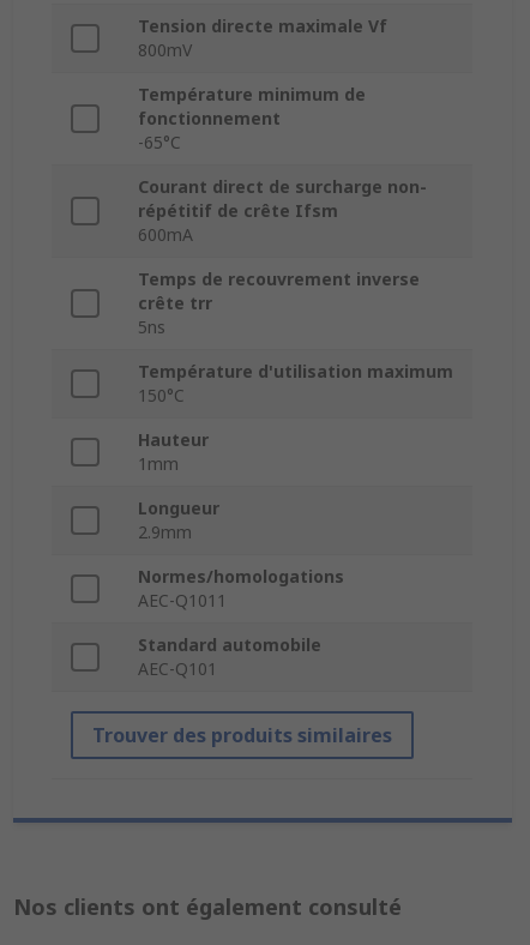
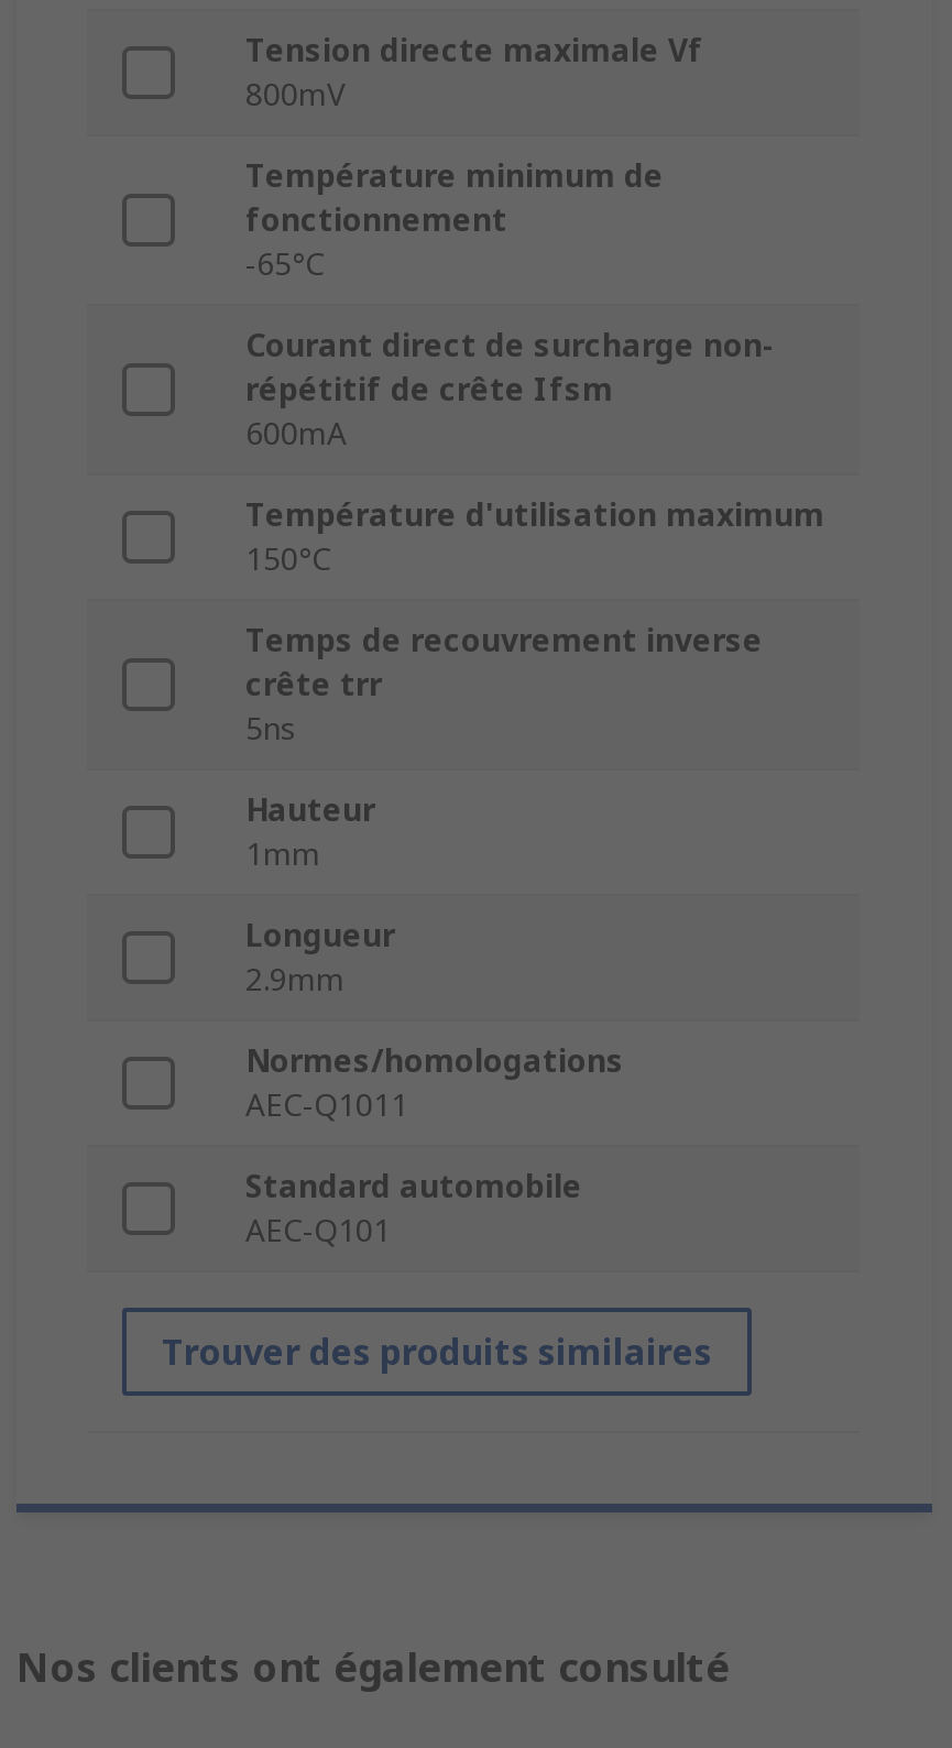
moved down: Temps de recouvrement inverse | crête trr | 5ns

moved up: Température d'utilisation maximum | 150°C
